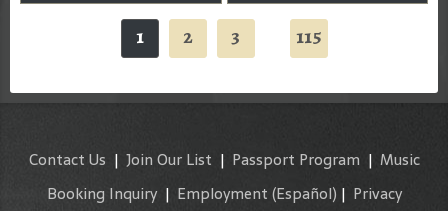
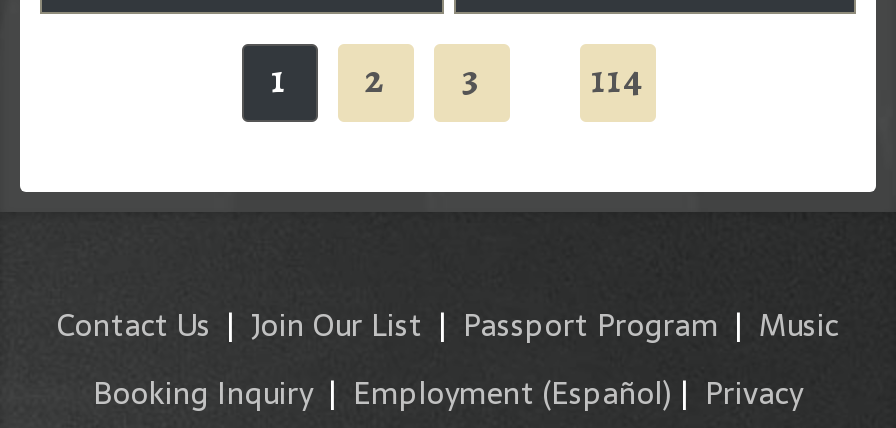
- 115
+ 114
